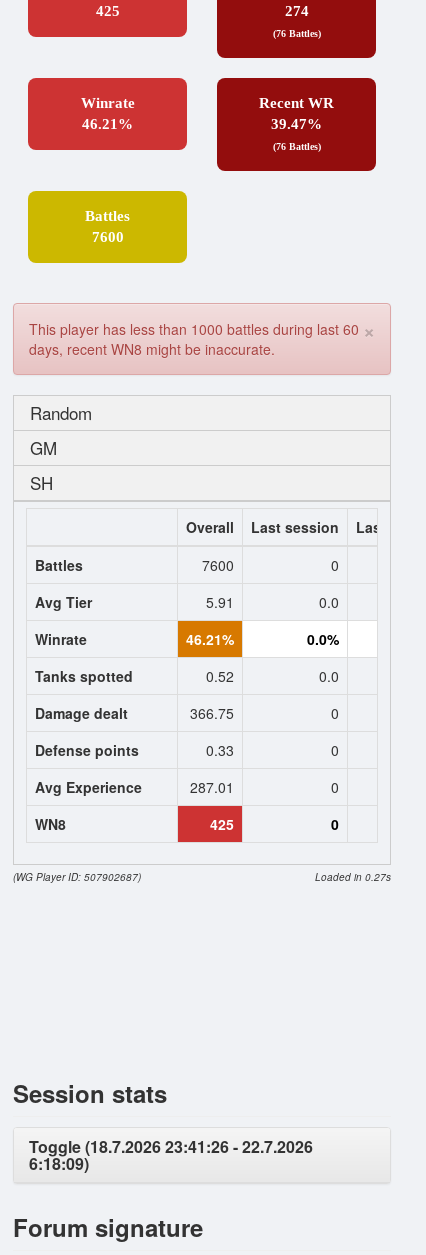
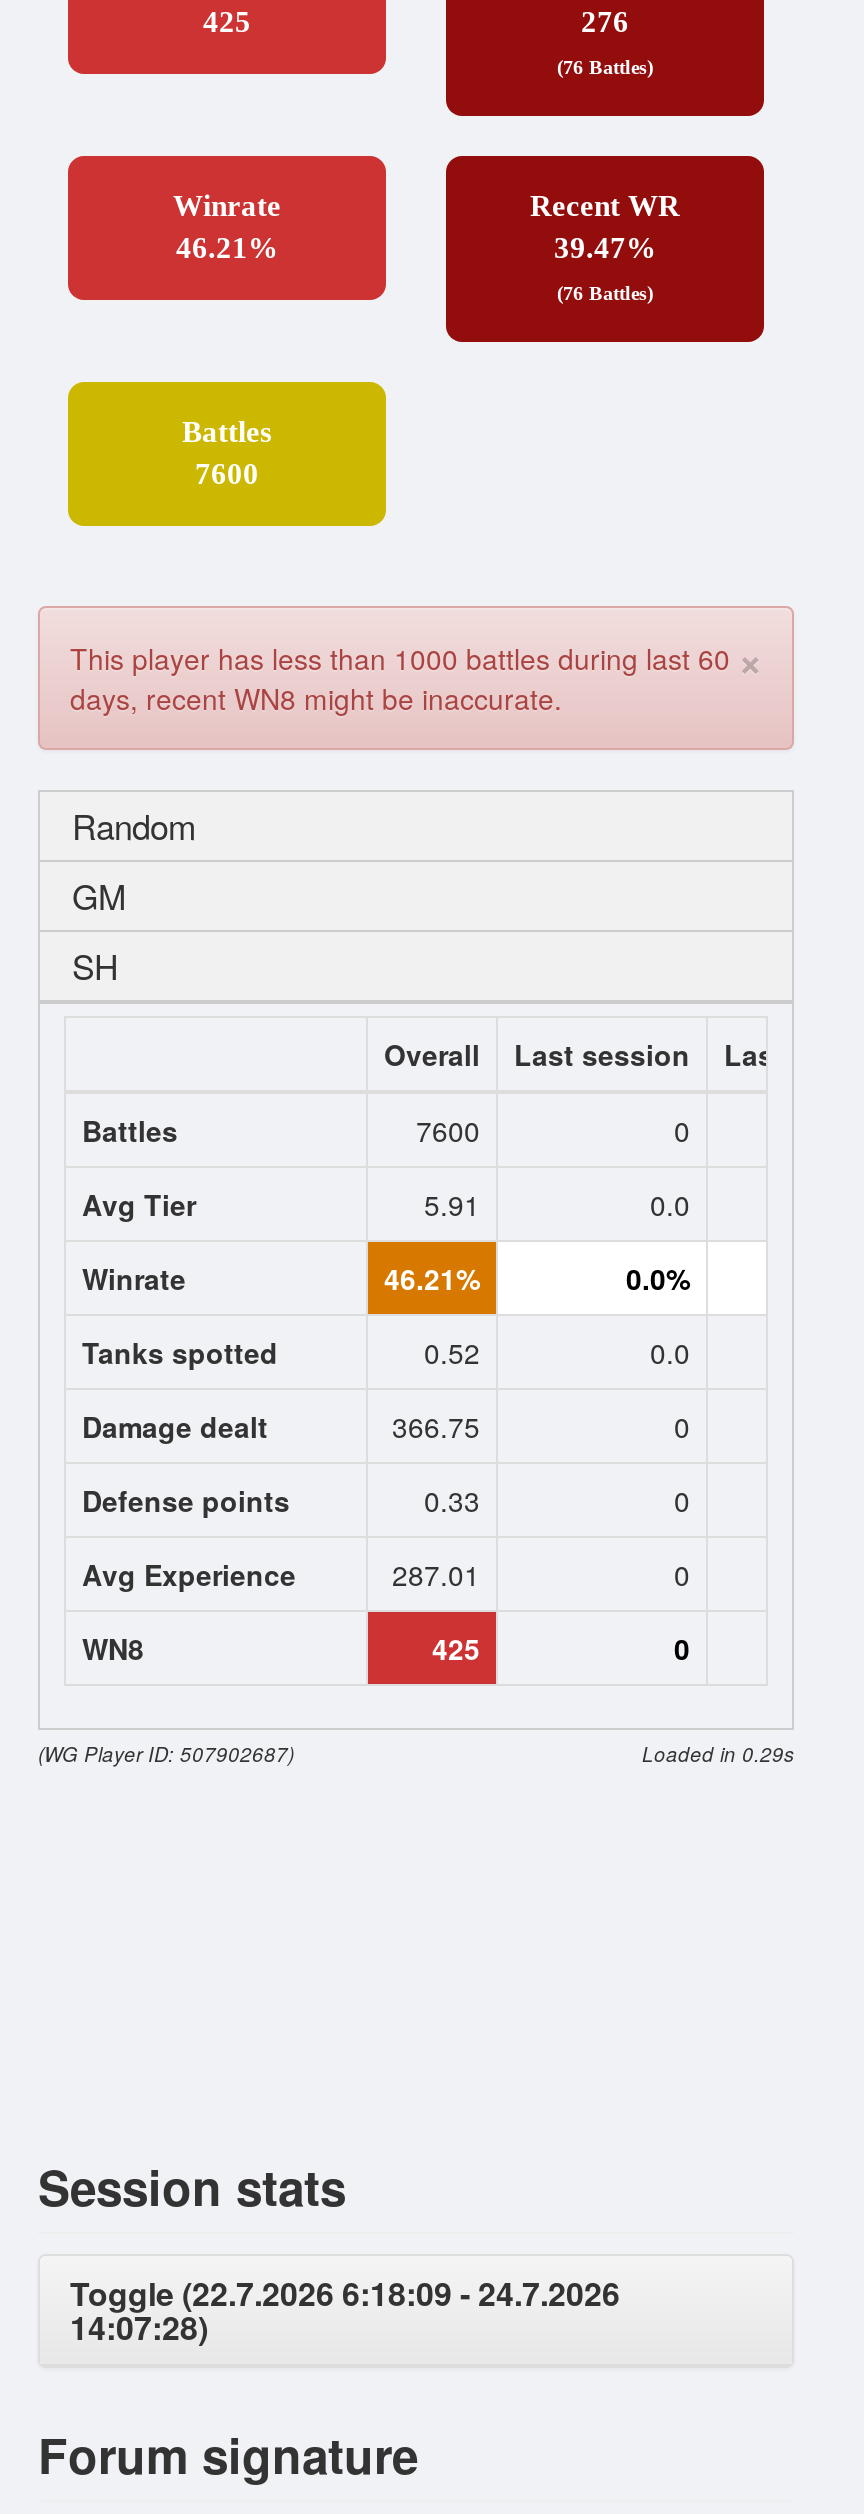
- 274
+ 276

- Loaded in 0.27s
+ Loaded in 0.29s

- Toggle (18.7.2026 23:41:26 - 22.7.2026
+ Toggle (22.7.2026 6:18:09 - 24.7.2026

- 6:18:09)
+ 14:07:28)
